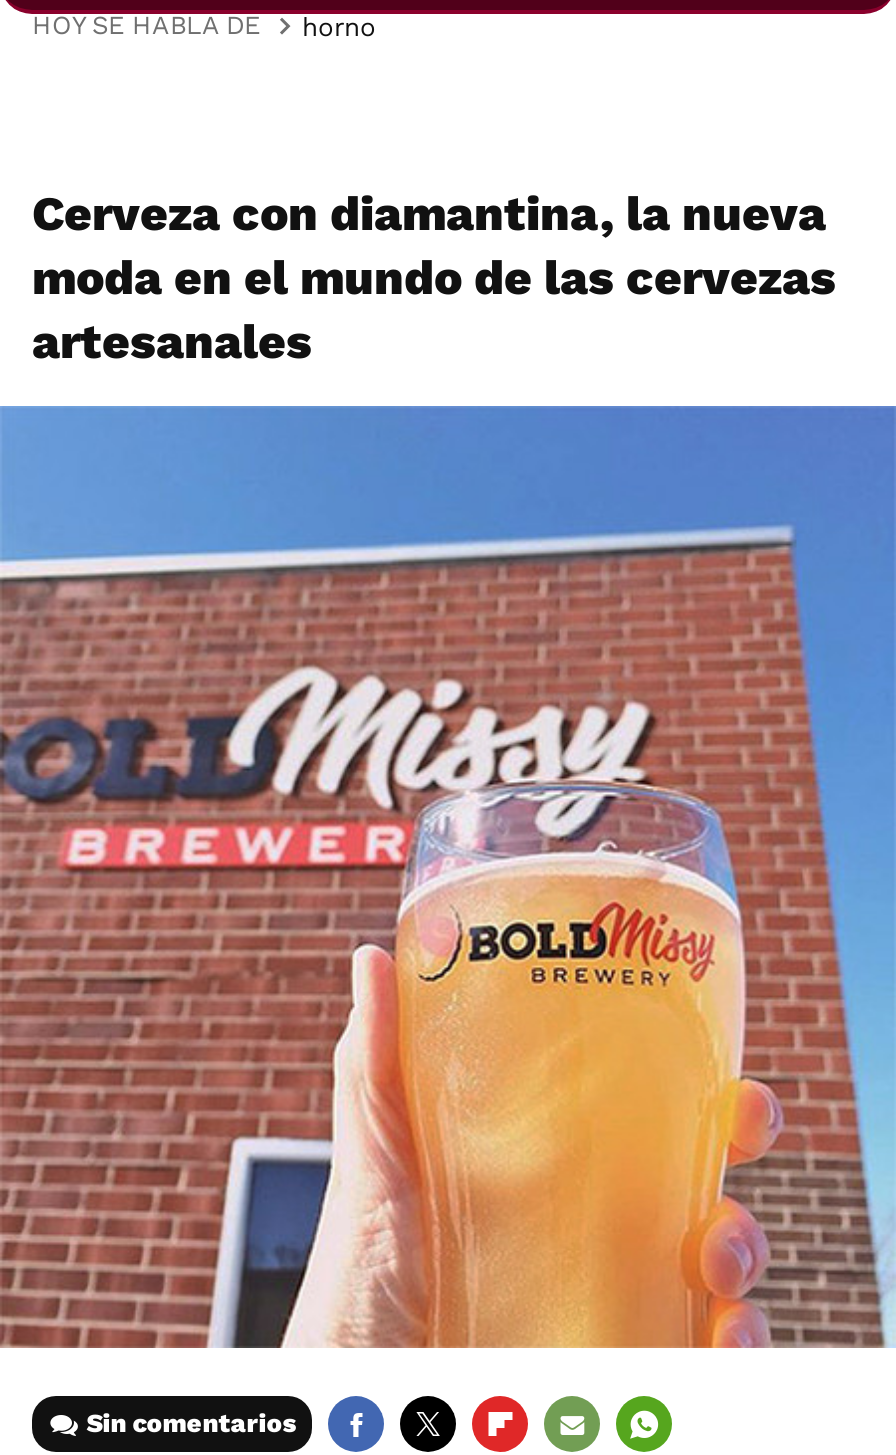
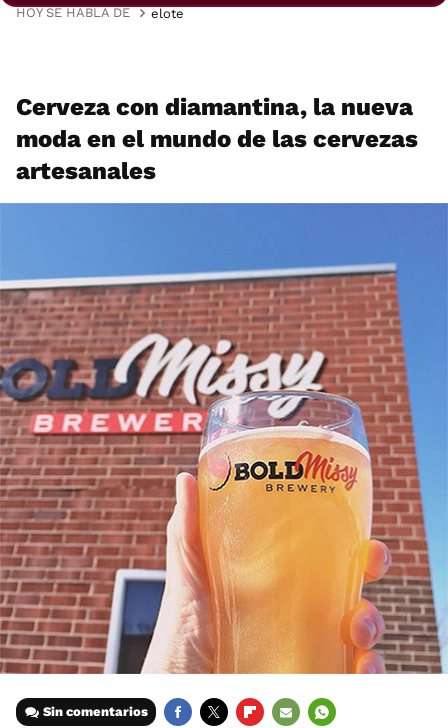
- horno
+ elote
